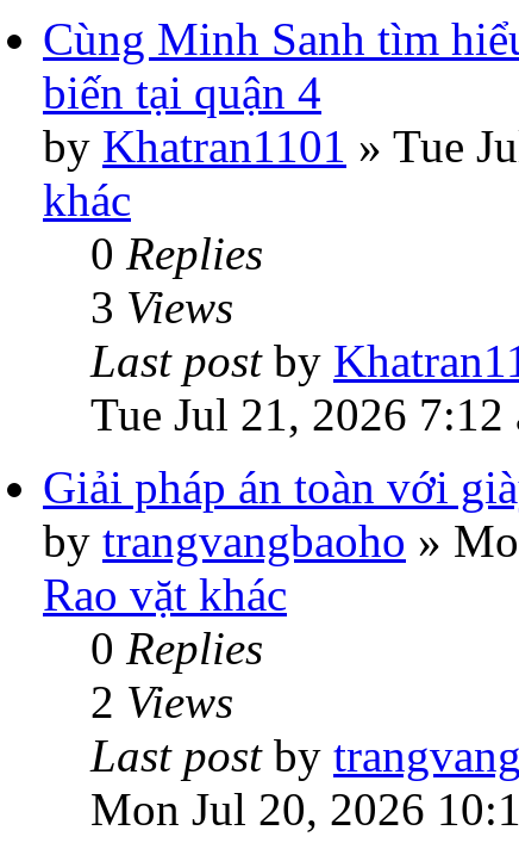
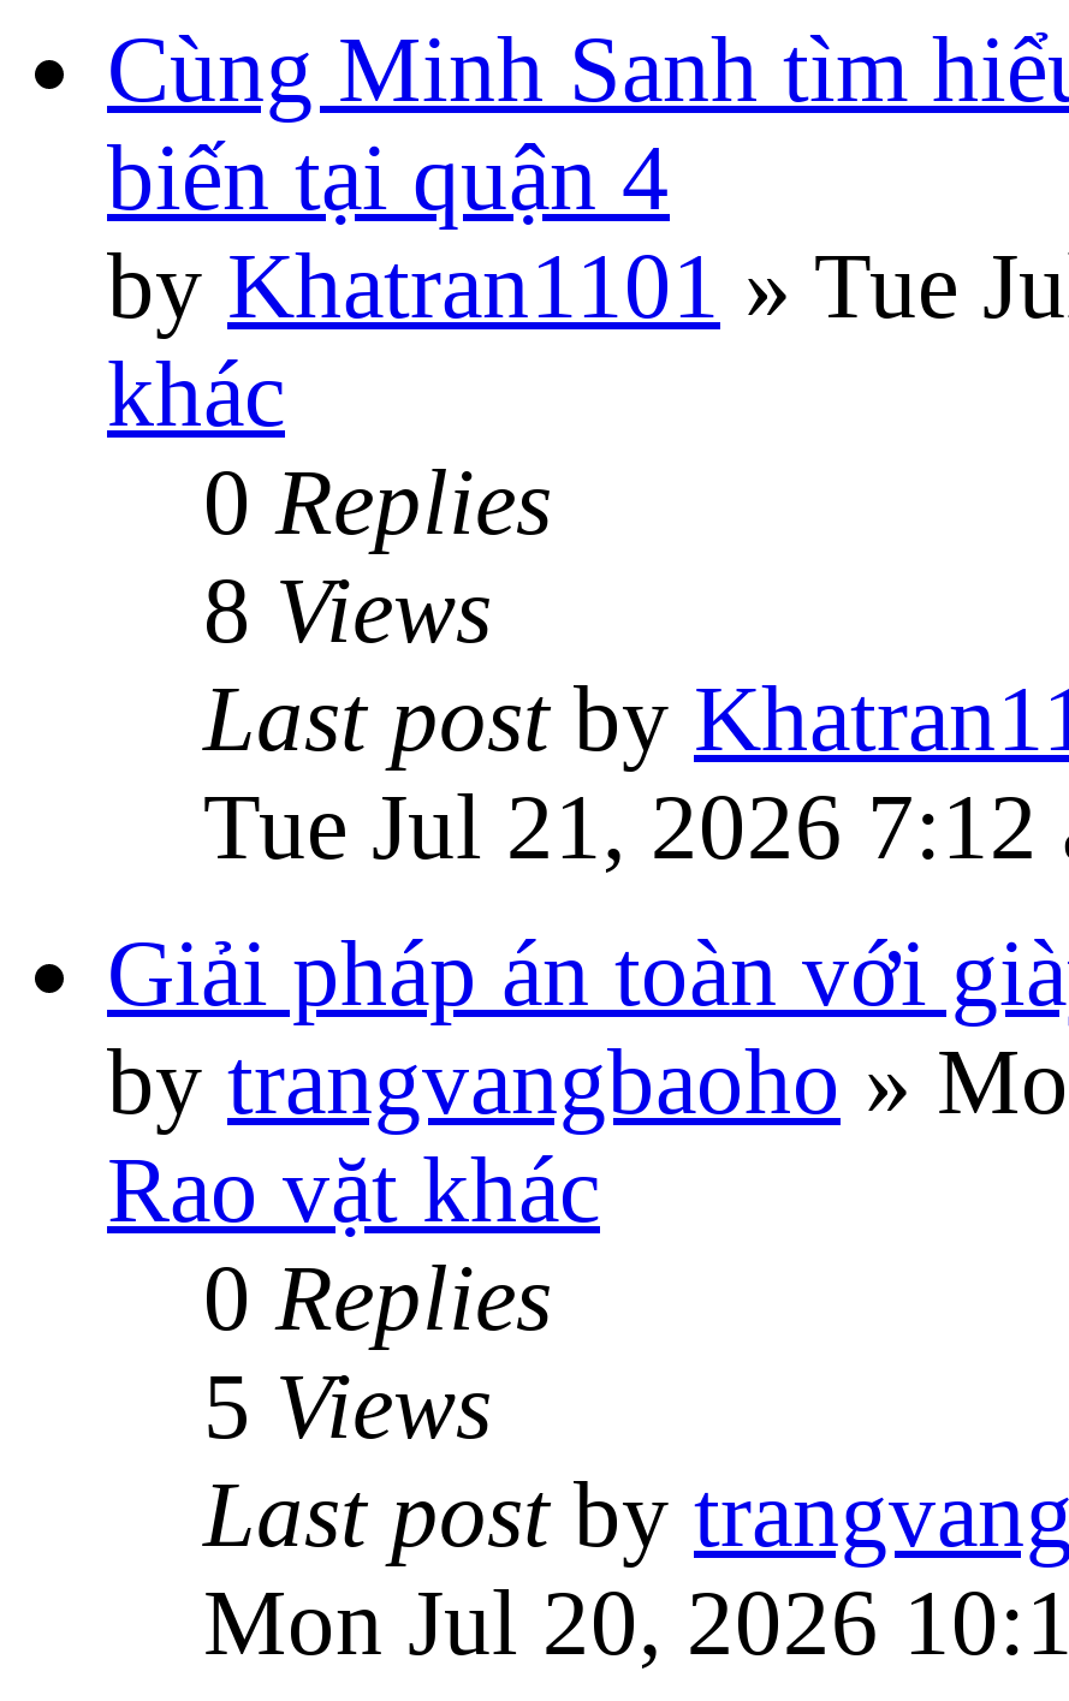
- 3 Views
+ 8 Views

- 2 Views
+ 5 Views
